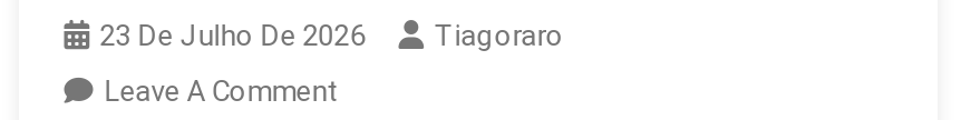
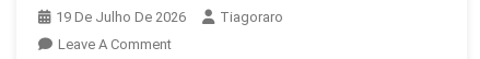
- 23 De Julho De 2026
+ 19 De Julho De 2026
